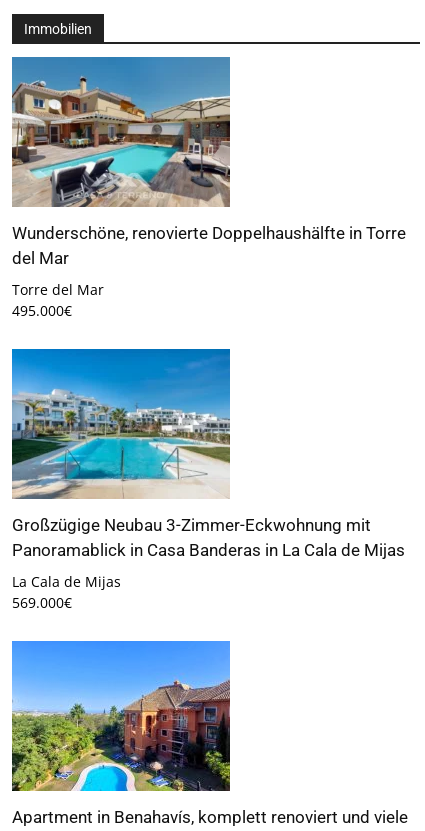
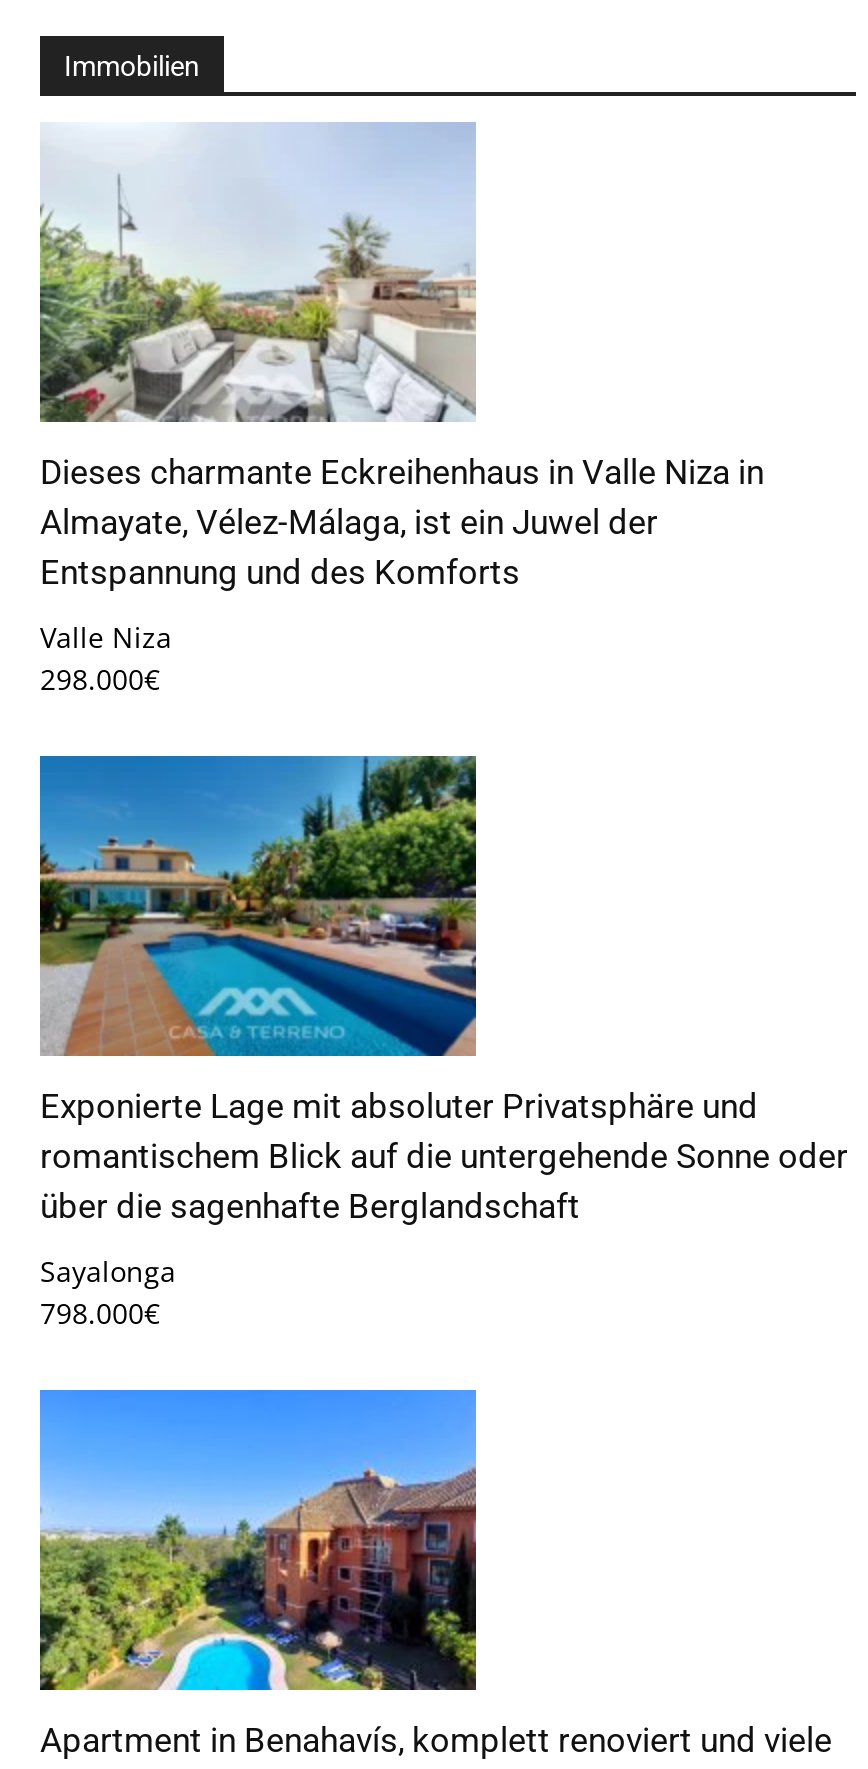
- [image]
+ [image]

- Wunderschöne, renovierte Doppelhaushälfte in Torre
- del Mar
+ Dieses charmante Eckreihenhaus in Valle Niza in
+ Almayate, Vélez-Málaga, ist ein Juwel der
+ Entspannung und des Komforts

- Torre del Mar
- 495.000€
+ Valle Niza
+ 298.000€

- [image]
- Großzügige Neubau 3-Zimmer-Eckwohnung mit
- Panoramablick in Casa Banderas in La Cala de Mijas
+ [image]
+ Exponierte Lage mit absoluter Privatsphäre und
+ romantischem Blick auf die untergehende Sonne oder
+ über die sagenhafte Berglandschaft

- La Cala de Mijas
- 569.000€
+ Sayalonga
+ 798.000€
